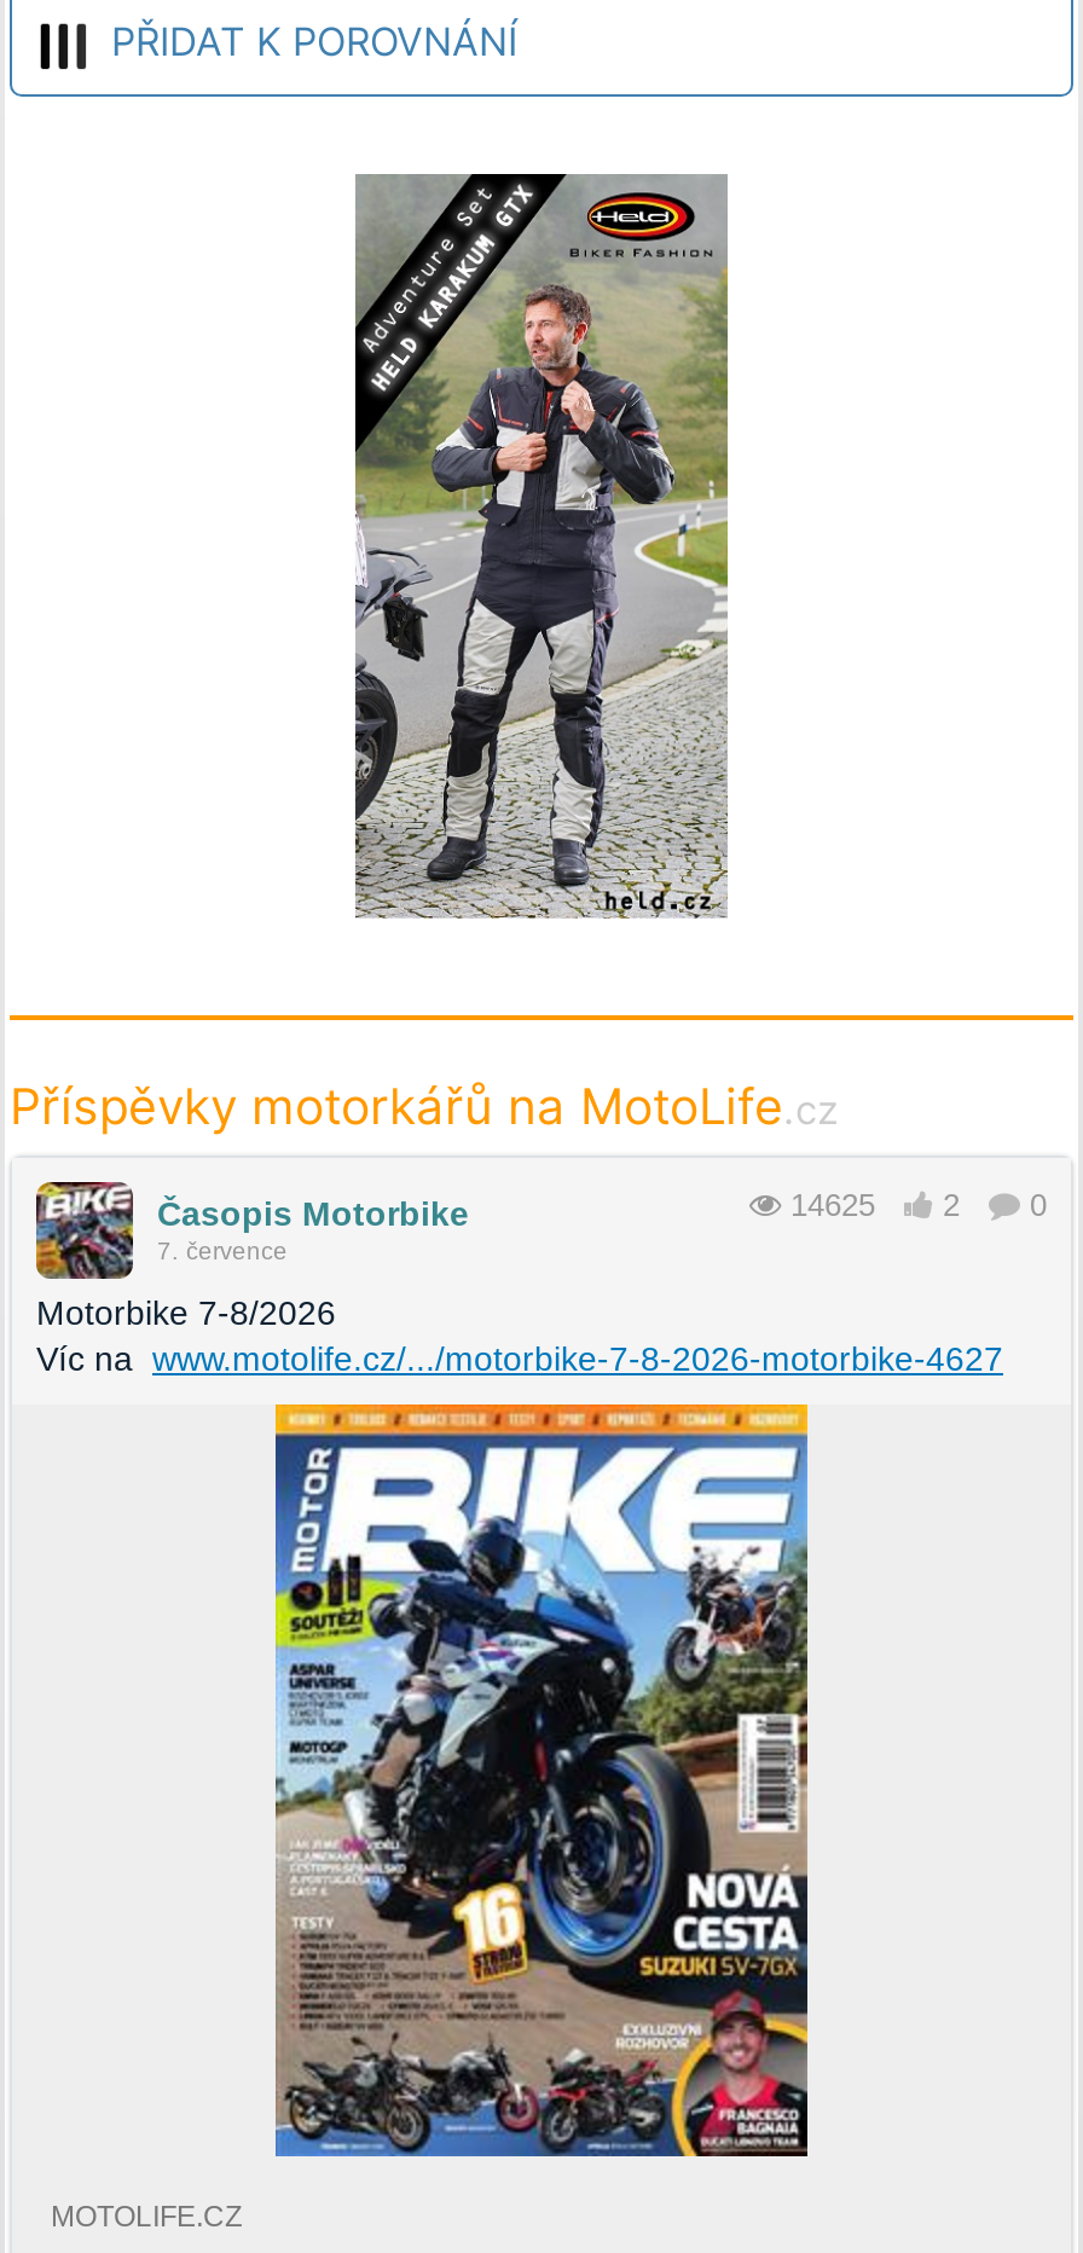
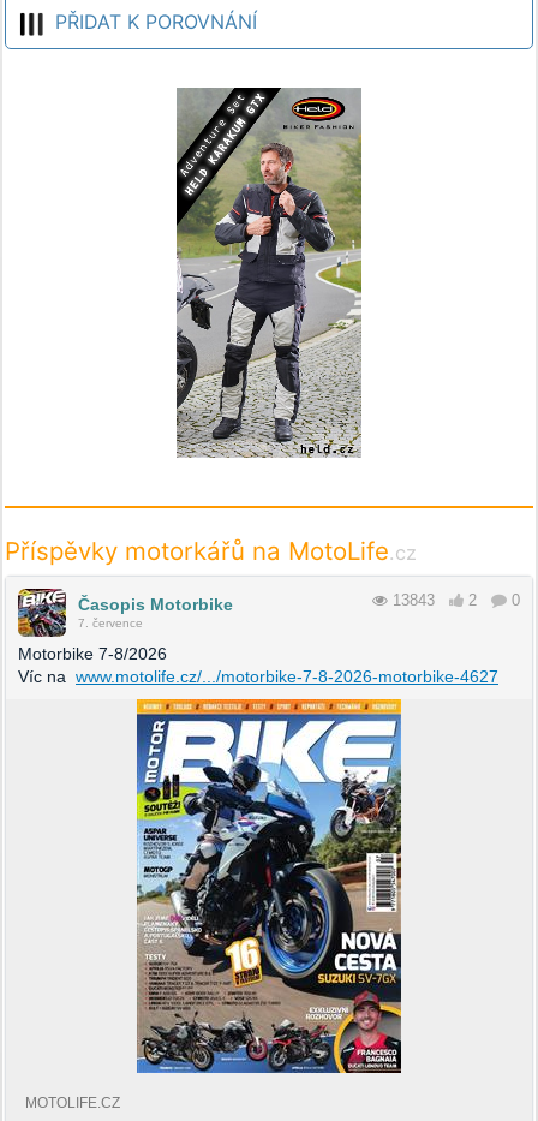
- 14625 2 0
+ 13843 2 0
